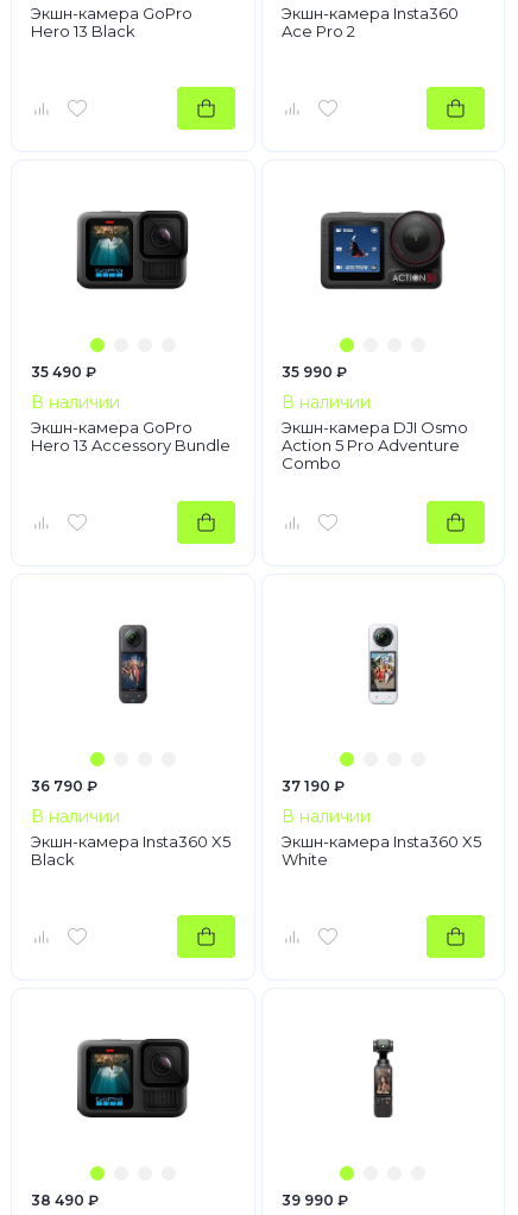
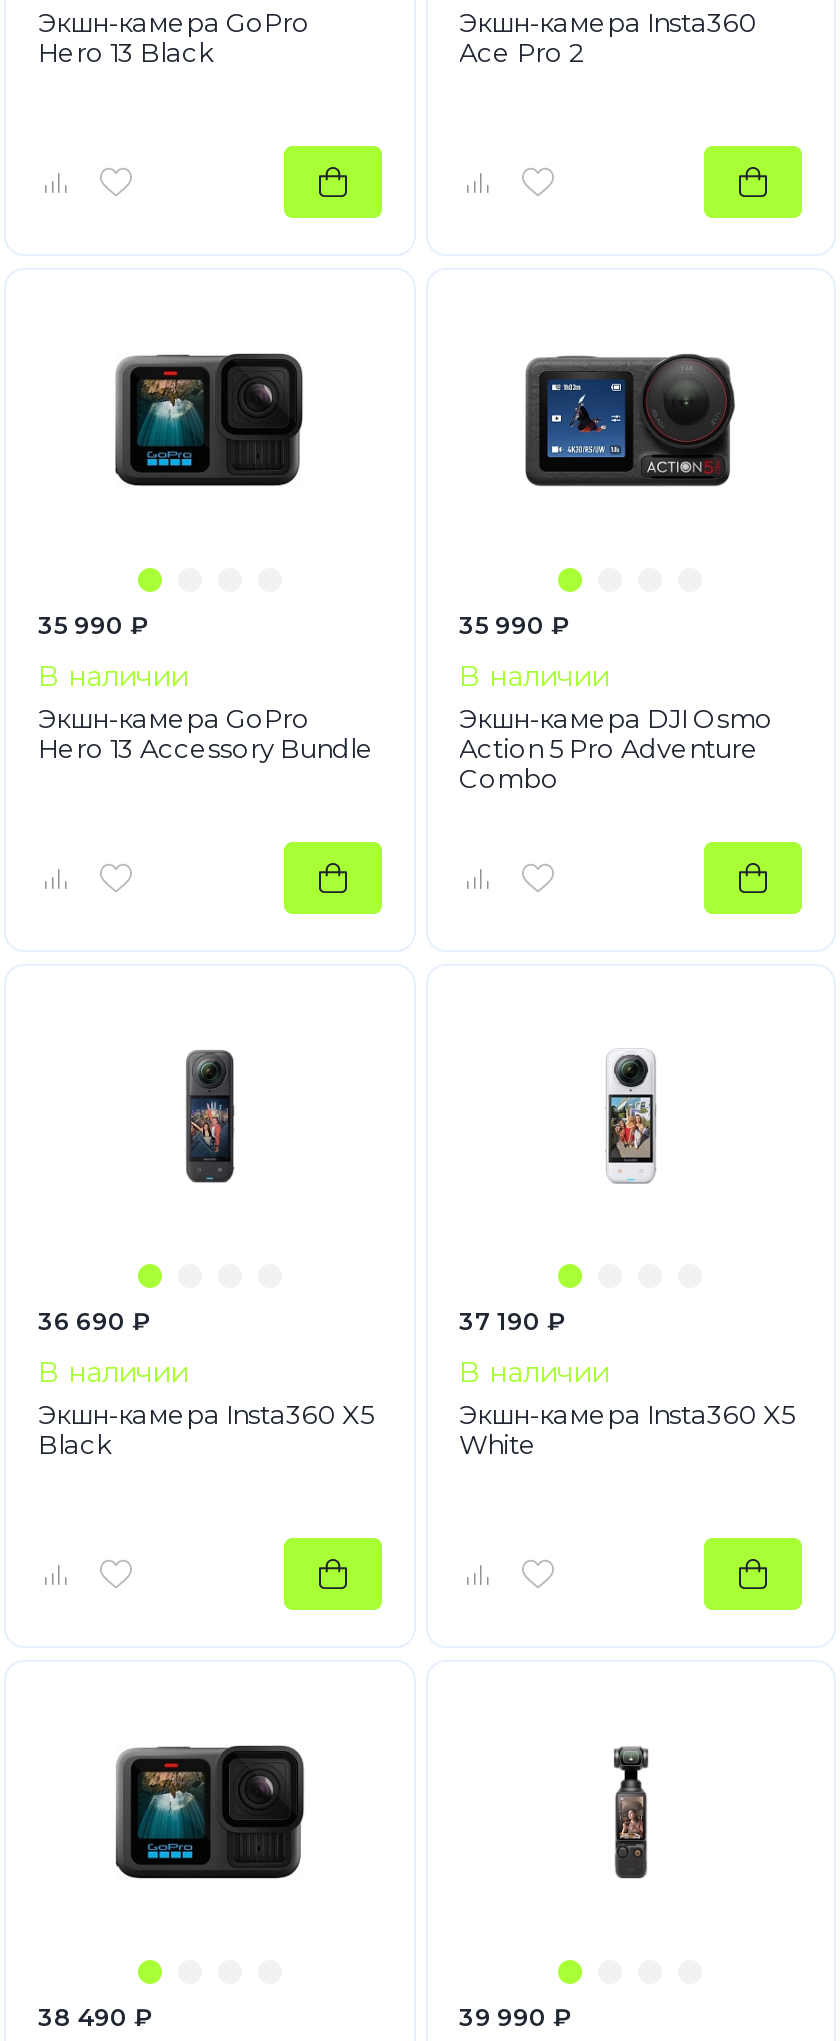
- 35 490 ₽
+ 35 990 ₽

- 36 790 ₽
+ 36 690 ₽
